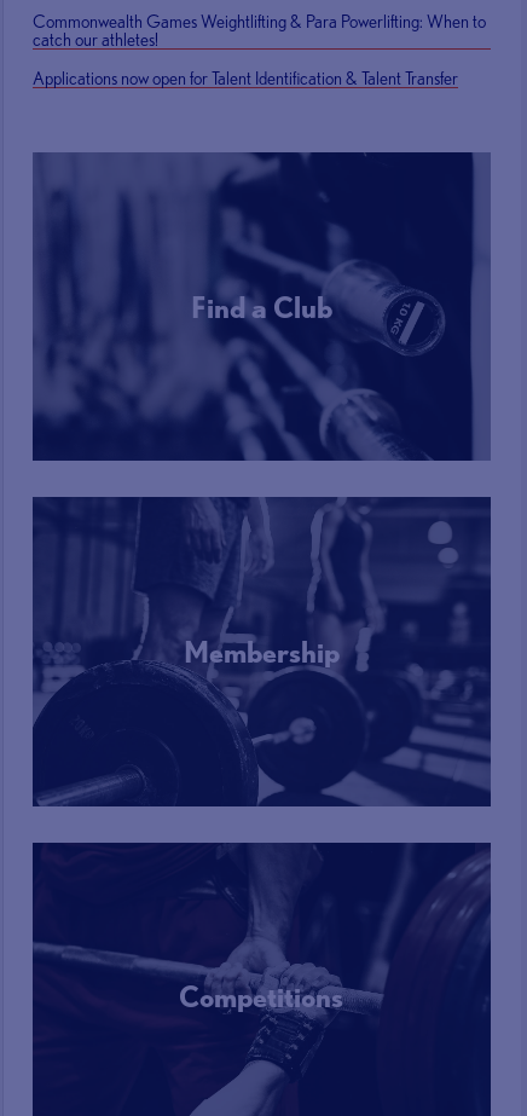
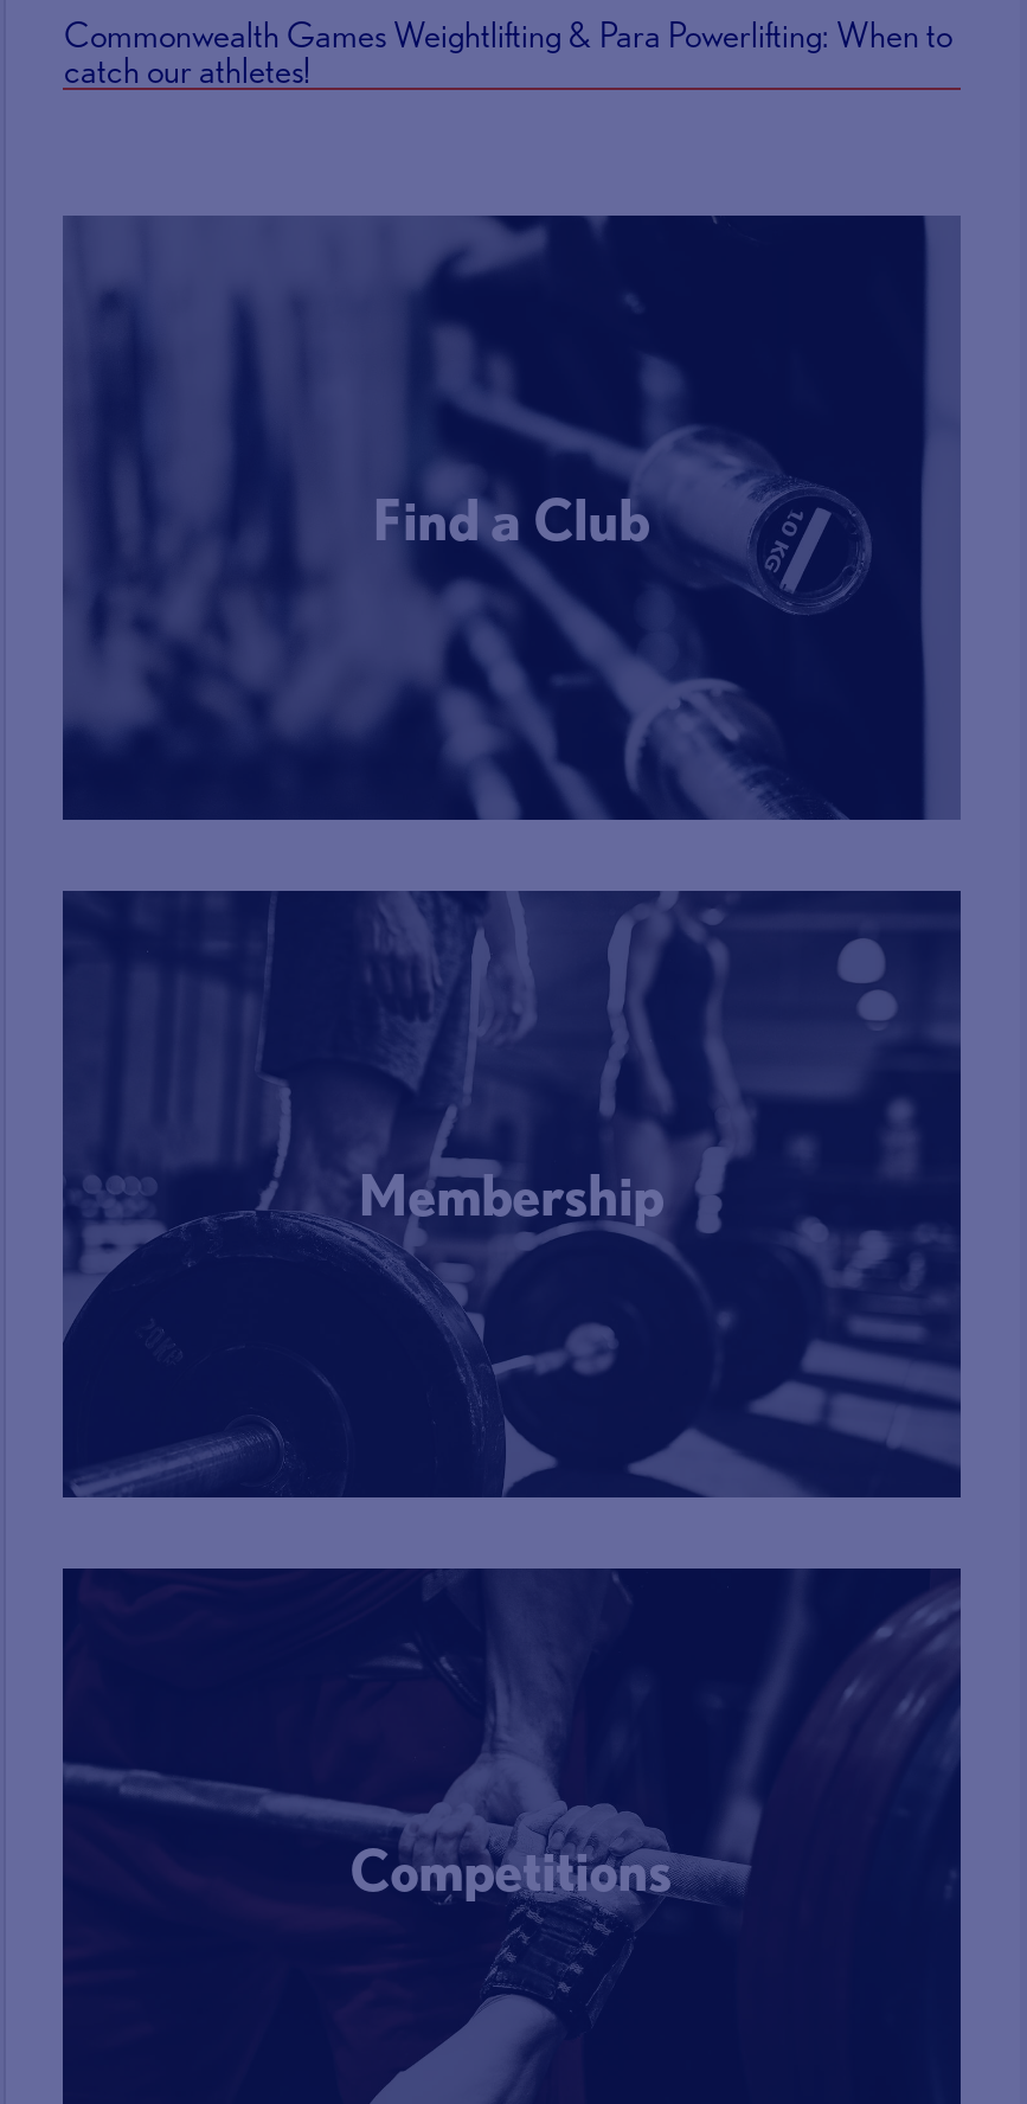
- Applications now open for Talent Identification & Talent Transfer
